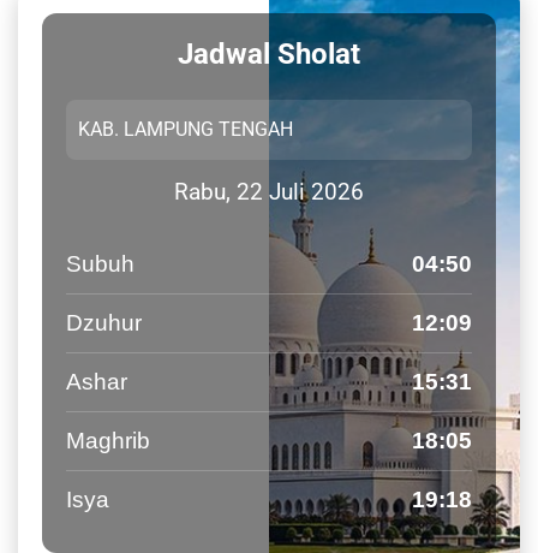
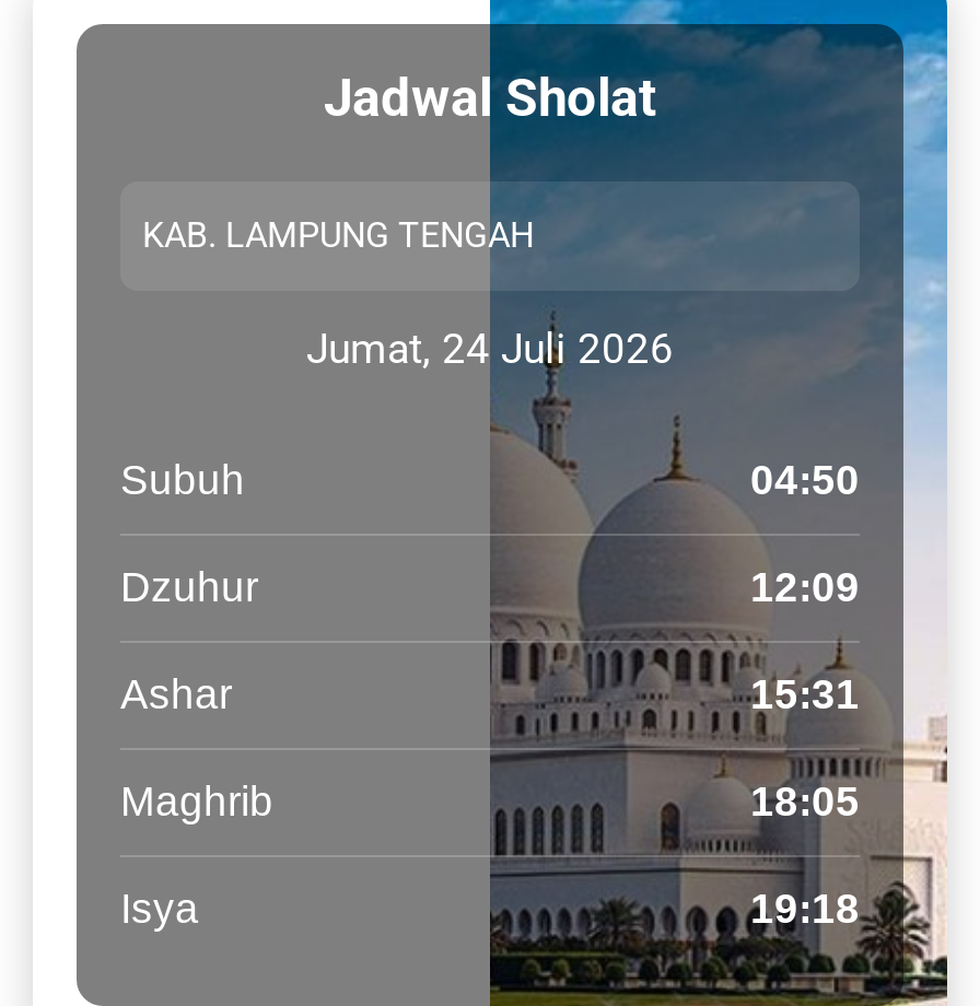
- Rabu, 22 Juli 2026
+ Jumat, 24 Juli 2026
